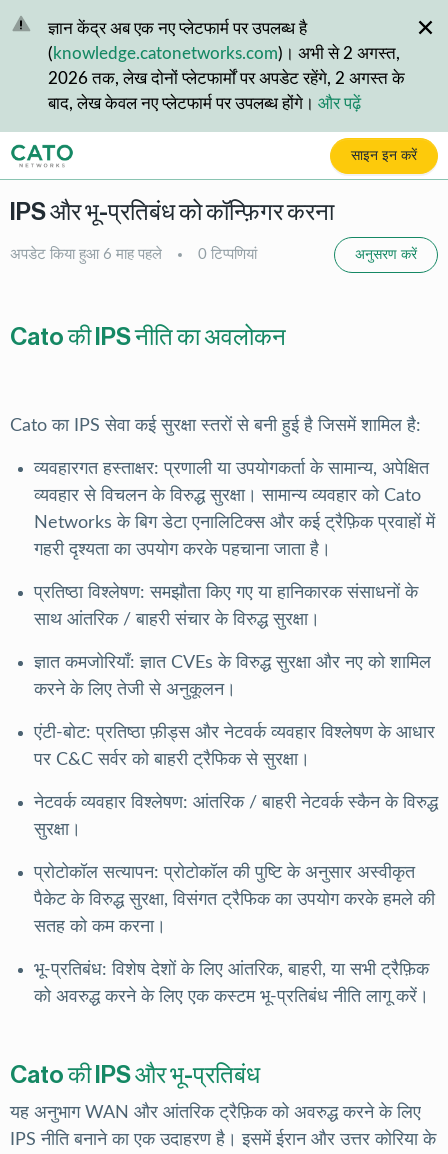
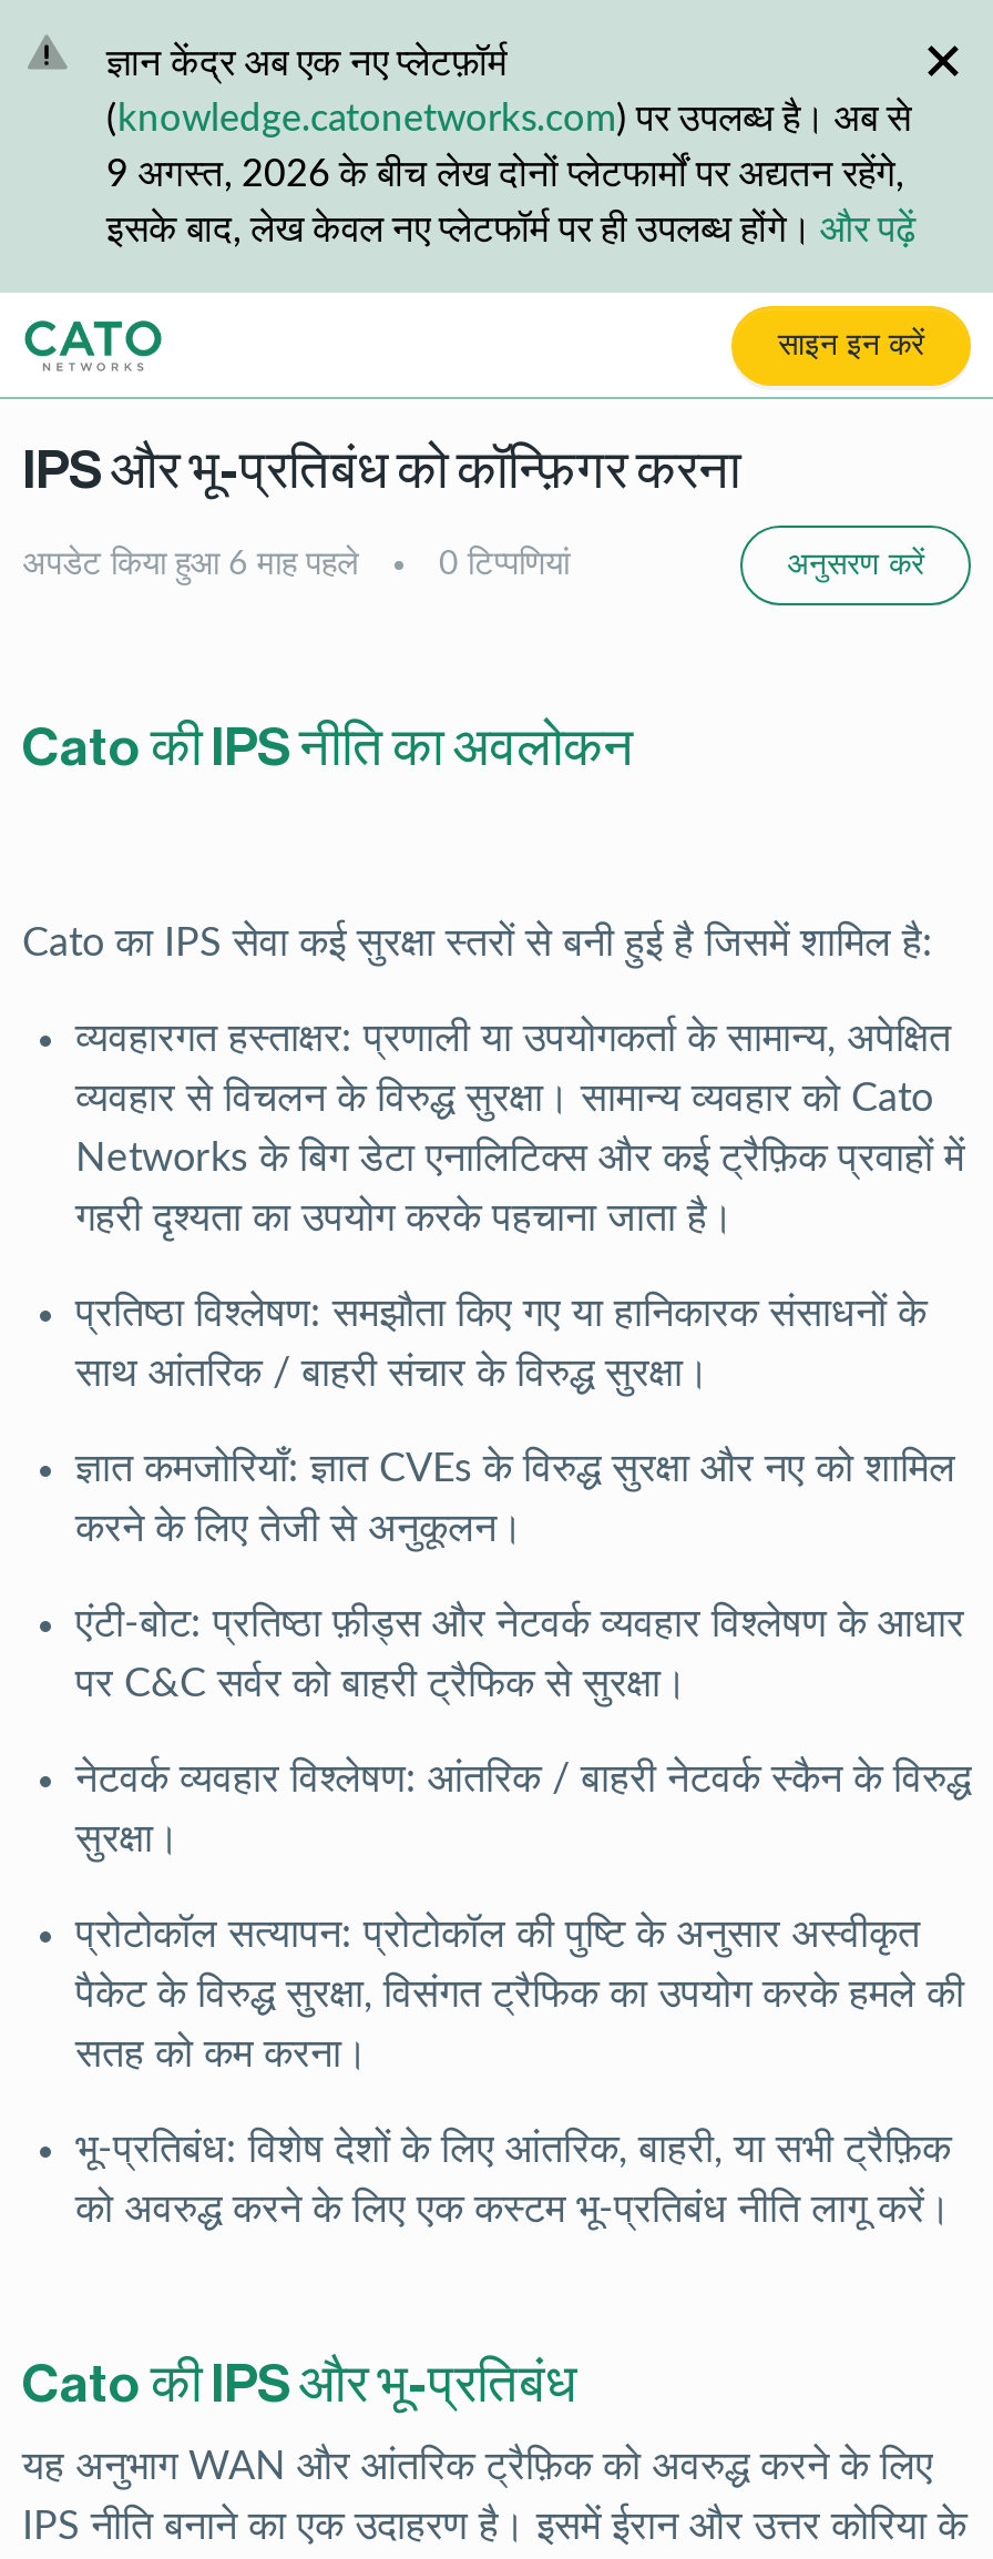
- ज्ञान केंद्र अब एक नए प्लेटफार्म पर उपलब्ध है
+ ज्ञान केंद्र अब एक नए प्लेटफ़ॉर्म

- (knowledge.catonetworks.com)। अभी से 2 अगस्त,
+ (knowledge.catonetworks.com) पर उपलब्ध है। अब से

- 2026 तक, लेख दोनों प्लेटफार्मों पर अपडेट रहेंगे, 2 अगस्त के
+ 9 अगस्त, 2026 के बीच लेख दोनों प्लेटफार्मों पर अद्यतन रहेंगे,

- बाद, लेख केवल नए प्लेटफार्म पर उपलब्ध होंगे। और पढ़ें
+ इसके बाद, लेख केवल नए प्लेटफॉर्म पर ही उपलब्ध होंगे। और पढ़ें
